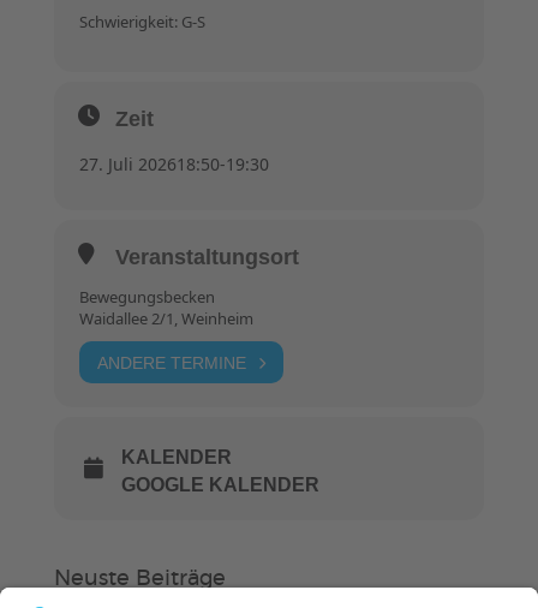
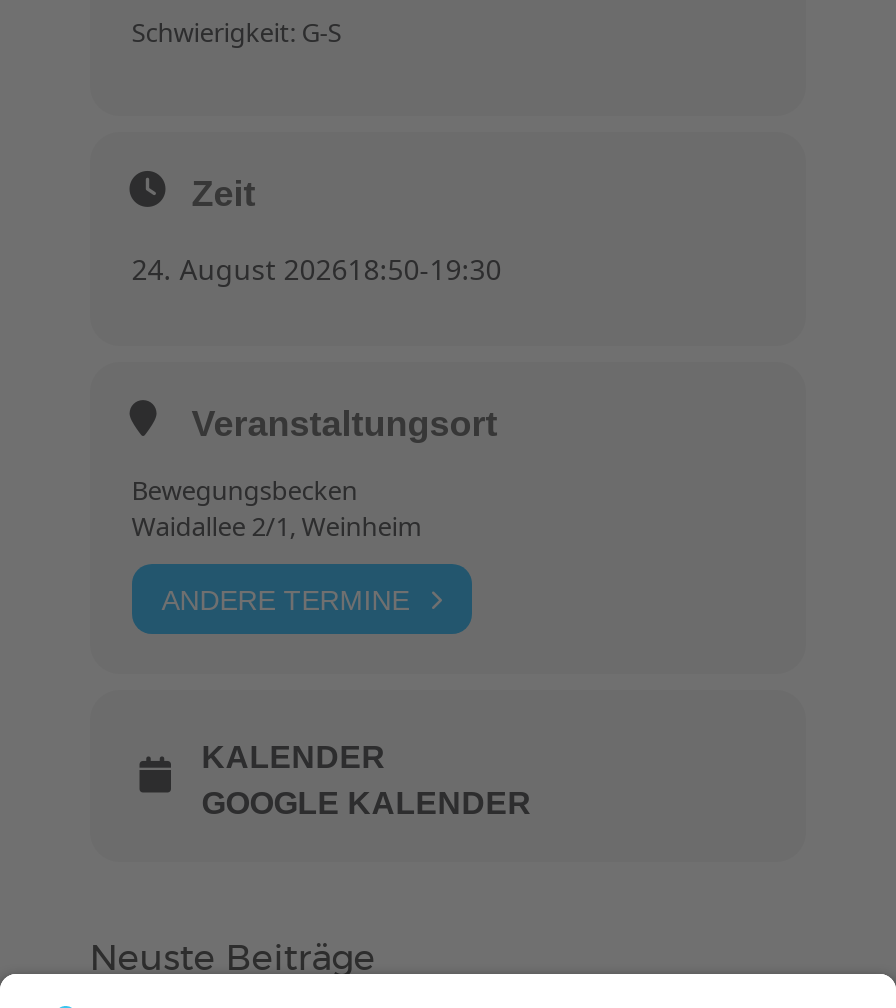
- 27. Juli 202618:50-19:30
+ 24. August 202618:50-19:30
